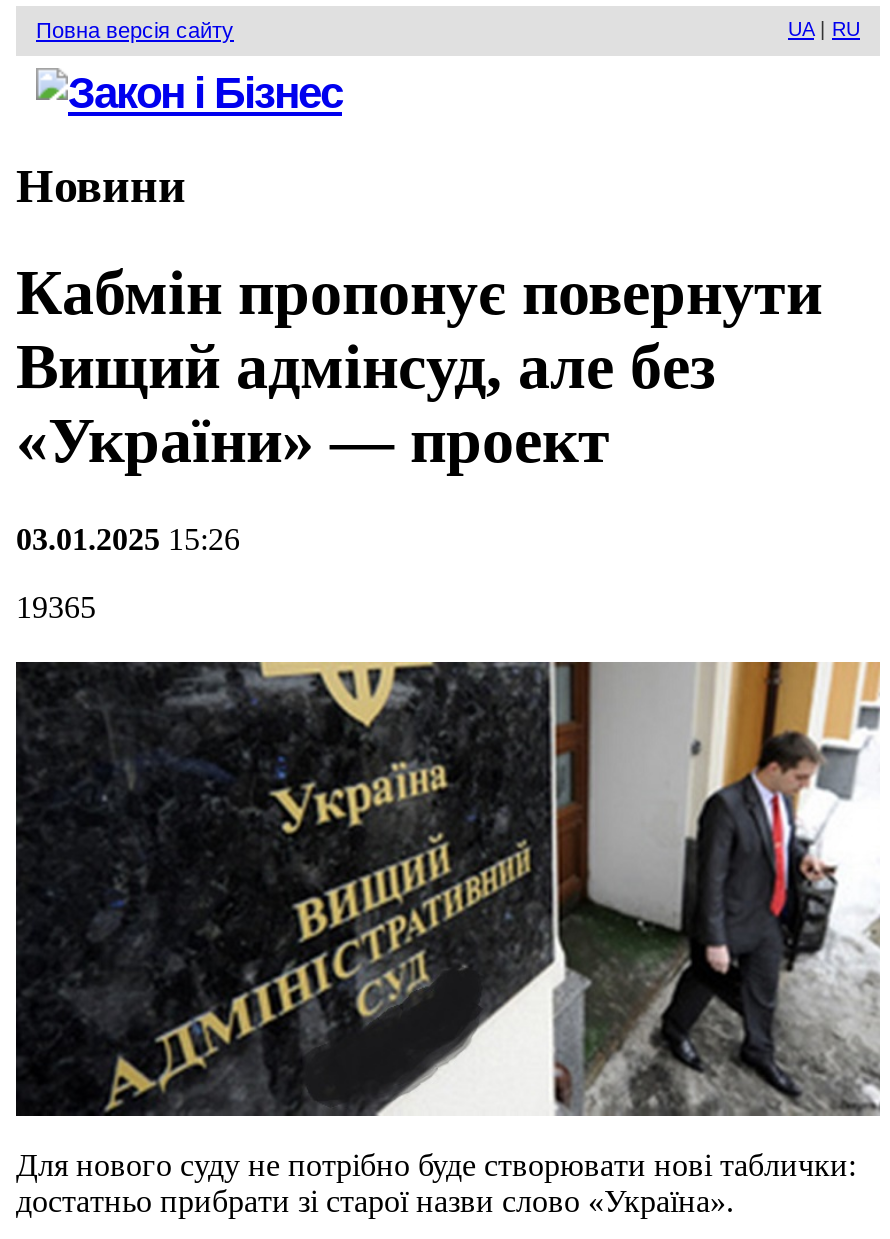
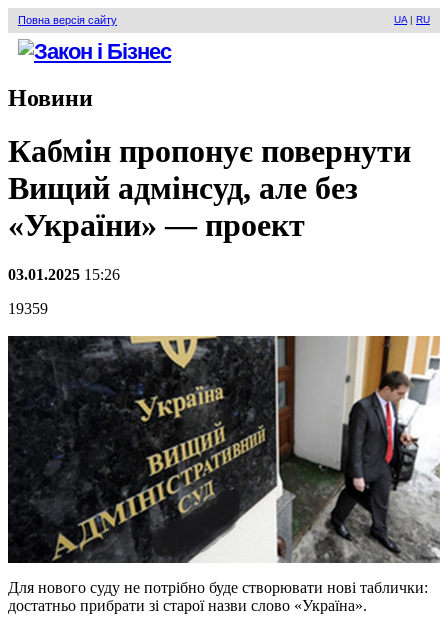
- 19365
+ 19359
